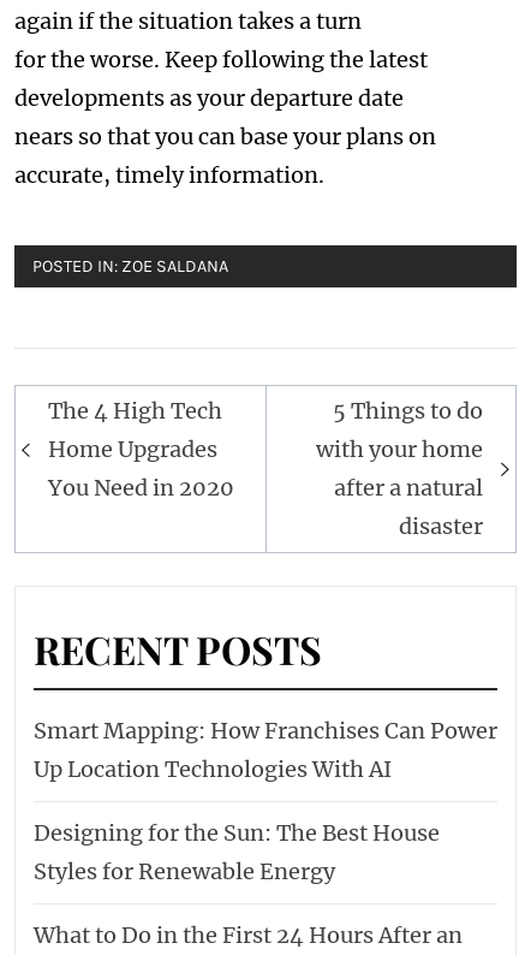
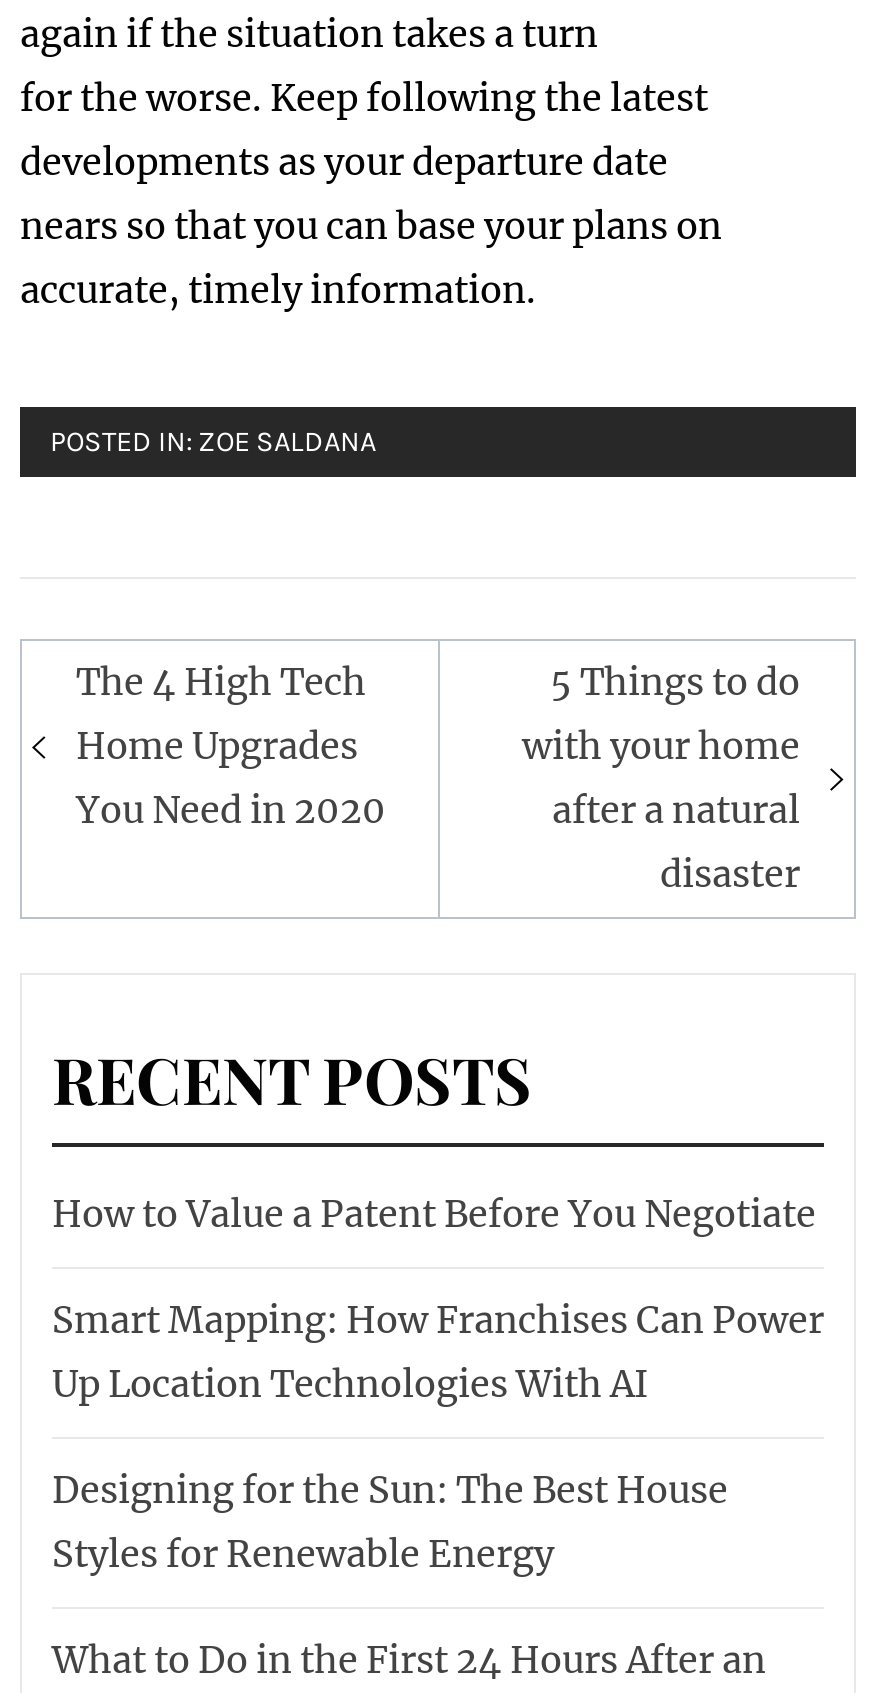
+ How to Value a Patent Before You Negotiate
